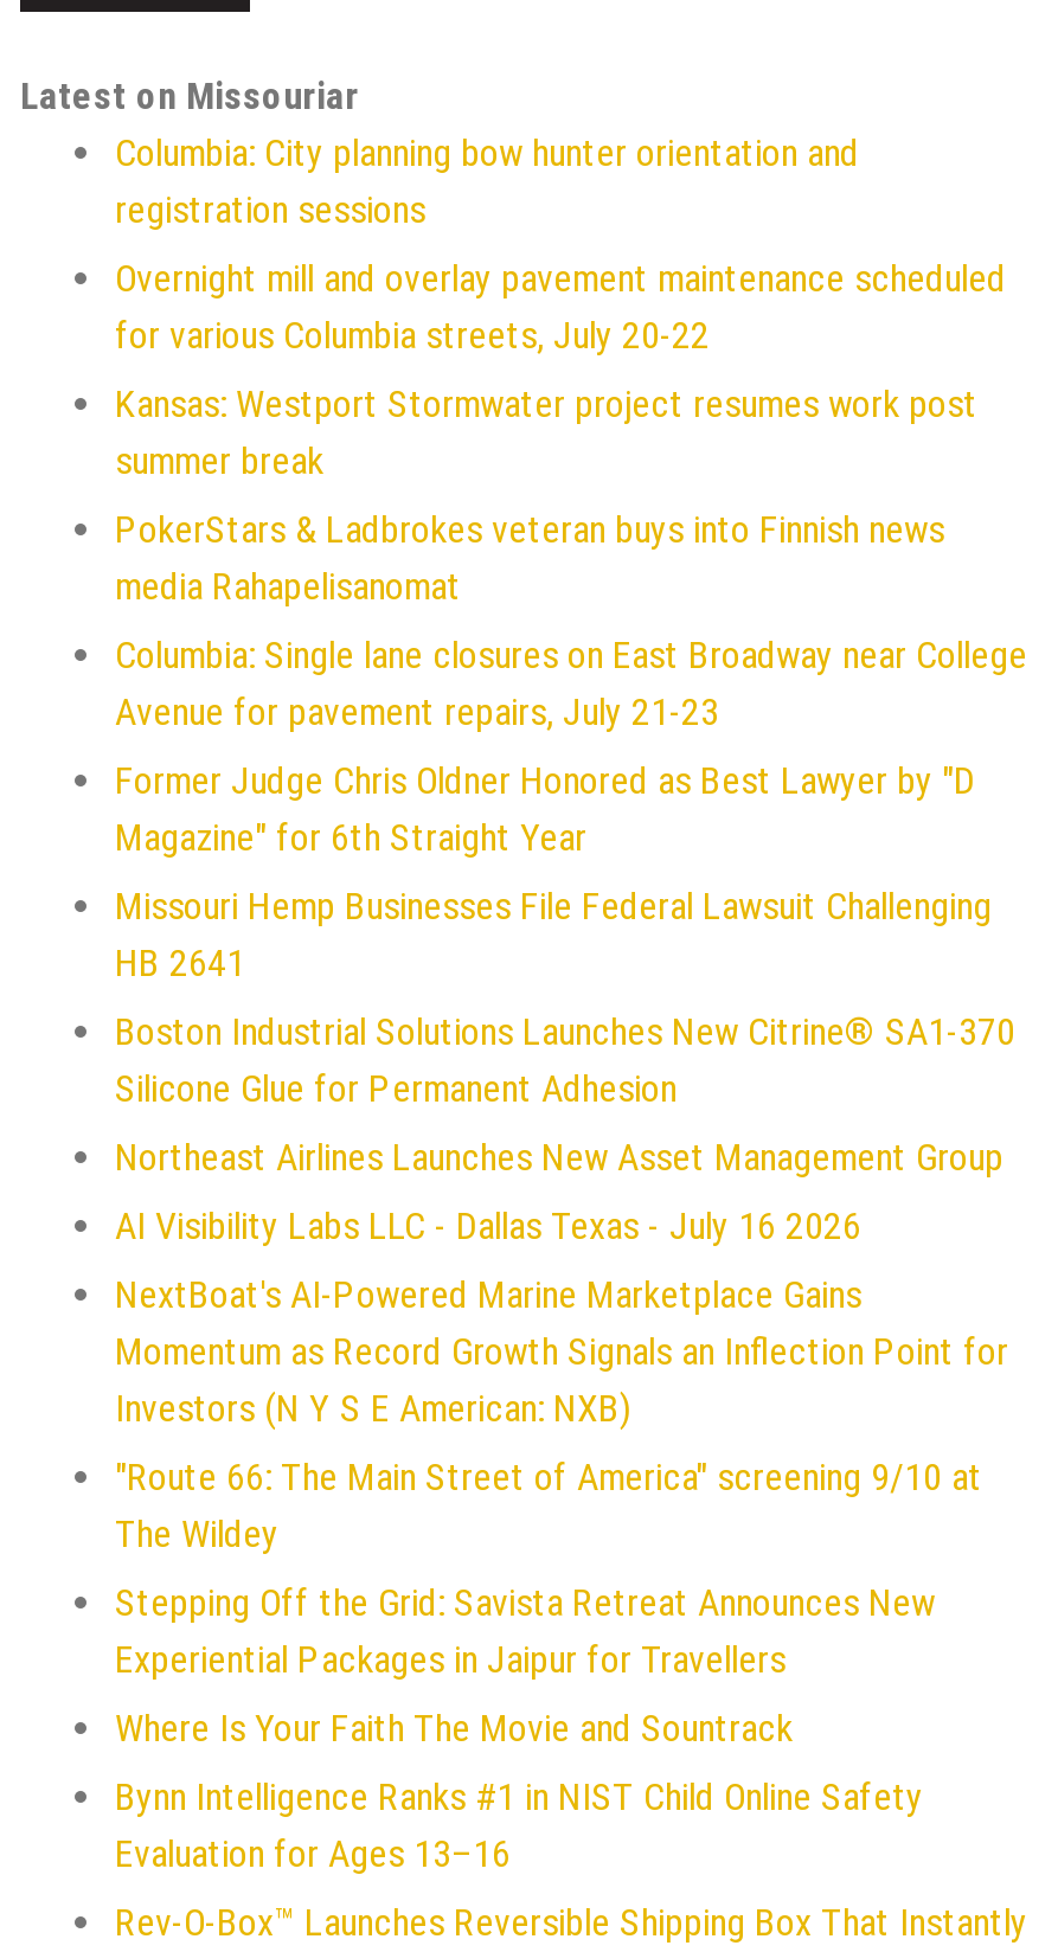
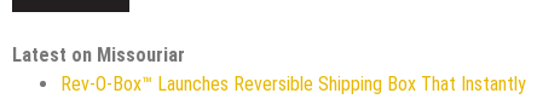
- Columbia: City planning bow hunter orientation and
- registration sessions
- Overnight mill and overlay pavement maintenance scheduled
- for various Columbia streets, July 20-22
- Kansas: Westport Stormwater project resumes work post
- summer break
- PokerStars & Ladbrokes veteran buys into Finnish news
- media Rahapelisanomat
- Columbia: Single lane closures on East Broadway near College
- Avenue for pavement repairs, July 21-23
- Former Judge Chris Oldner Honored as Best Lawyer by "D
- Magazine" for 6th Straight Year
- Missouri Hemp Businesses File Federal Lawsuit Challenging
- HB 2641
- Boston Industrial Solutions Launches New Citrine® SA1-370
- Silicone Glue for Permanent Adhesion
- Northeast Airlines Launches New Asset Management Group
- AI Visibility Labs LLC - Dallas Texas - July 16 2026
- NextBoat's AI-Powered Marine Marketplace Gains
- Momentum as Record Growth Signals an Inflection Point for
- Investors (N Y S E American: NXB)
- "Route 66: The Main Street of America" screening 9/10 at
- The Wildey
- Stepping Off the Grid: Savista Retreat Announces New
- Experiential Packages in Jaipur for Travellers
- Where Is Your Faith The Movie and Sountrack
- Bynn Intelligence Ranks #1 in NIST Child Online Safety
- Evaluation for Ages 13–16
